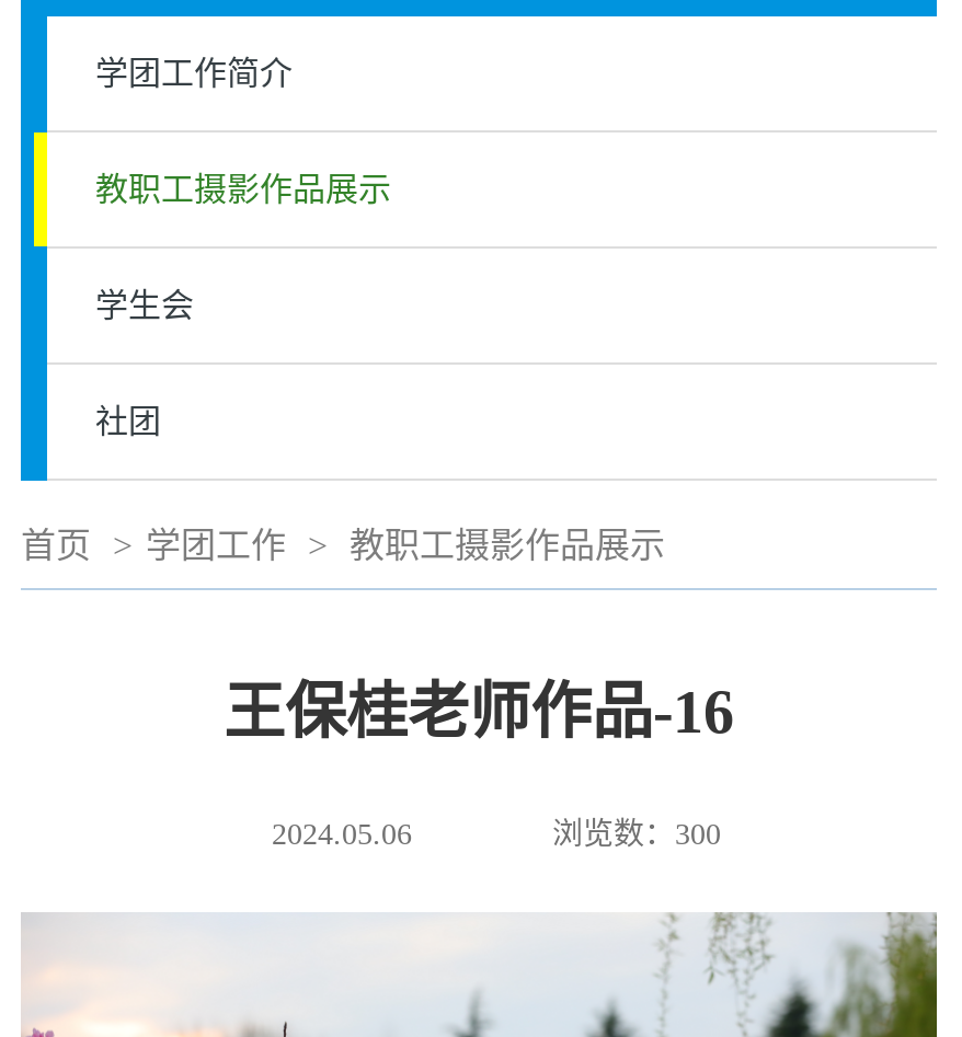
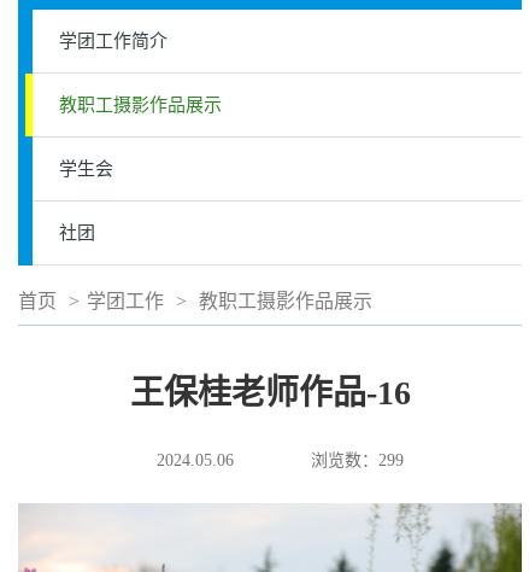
- 2024.05.06 浏览数：300
+ 2024.05.06 浏览数：299
